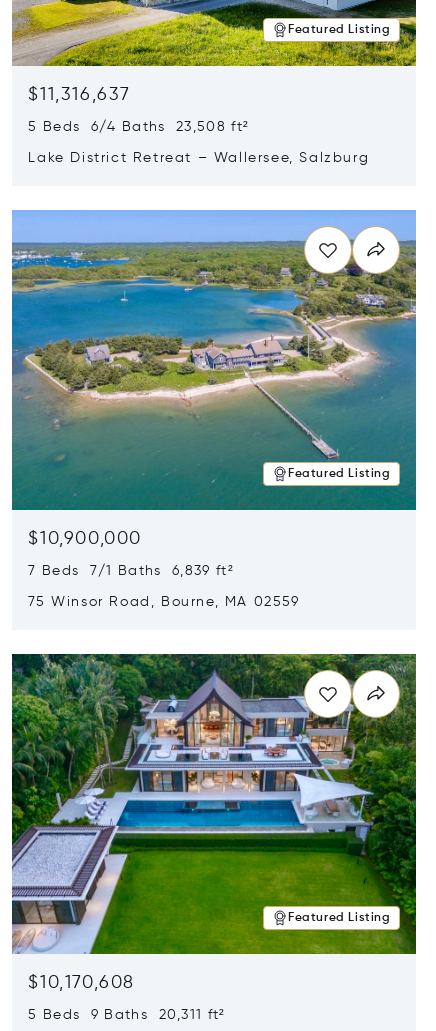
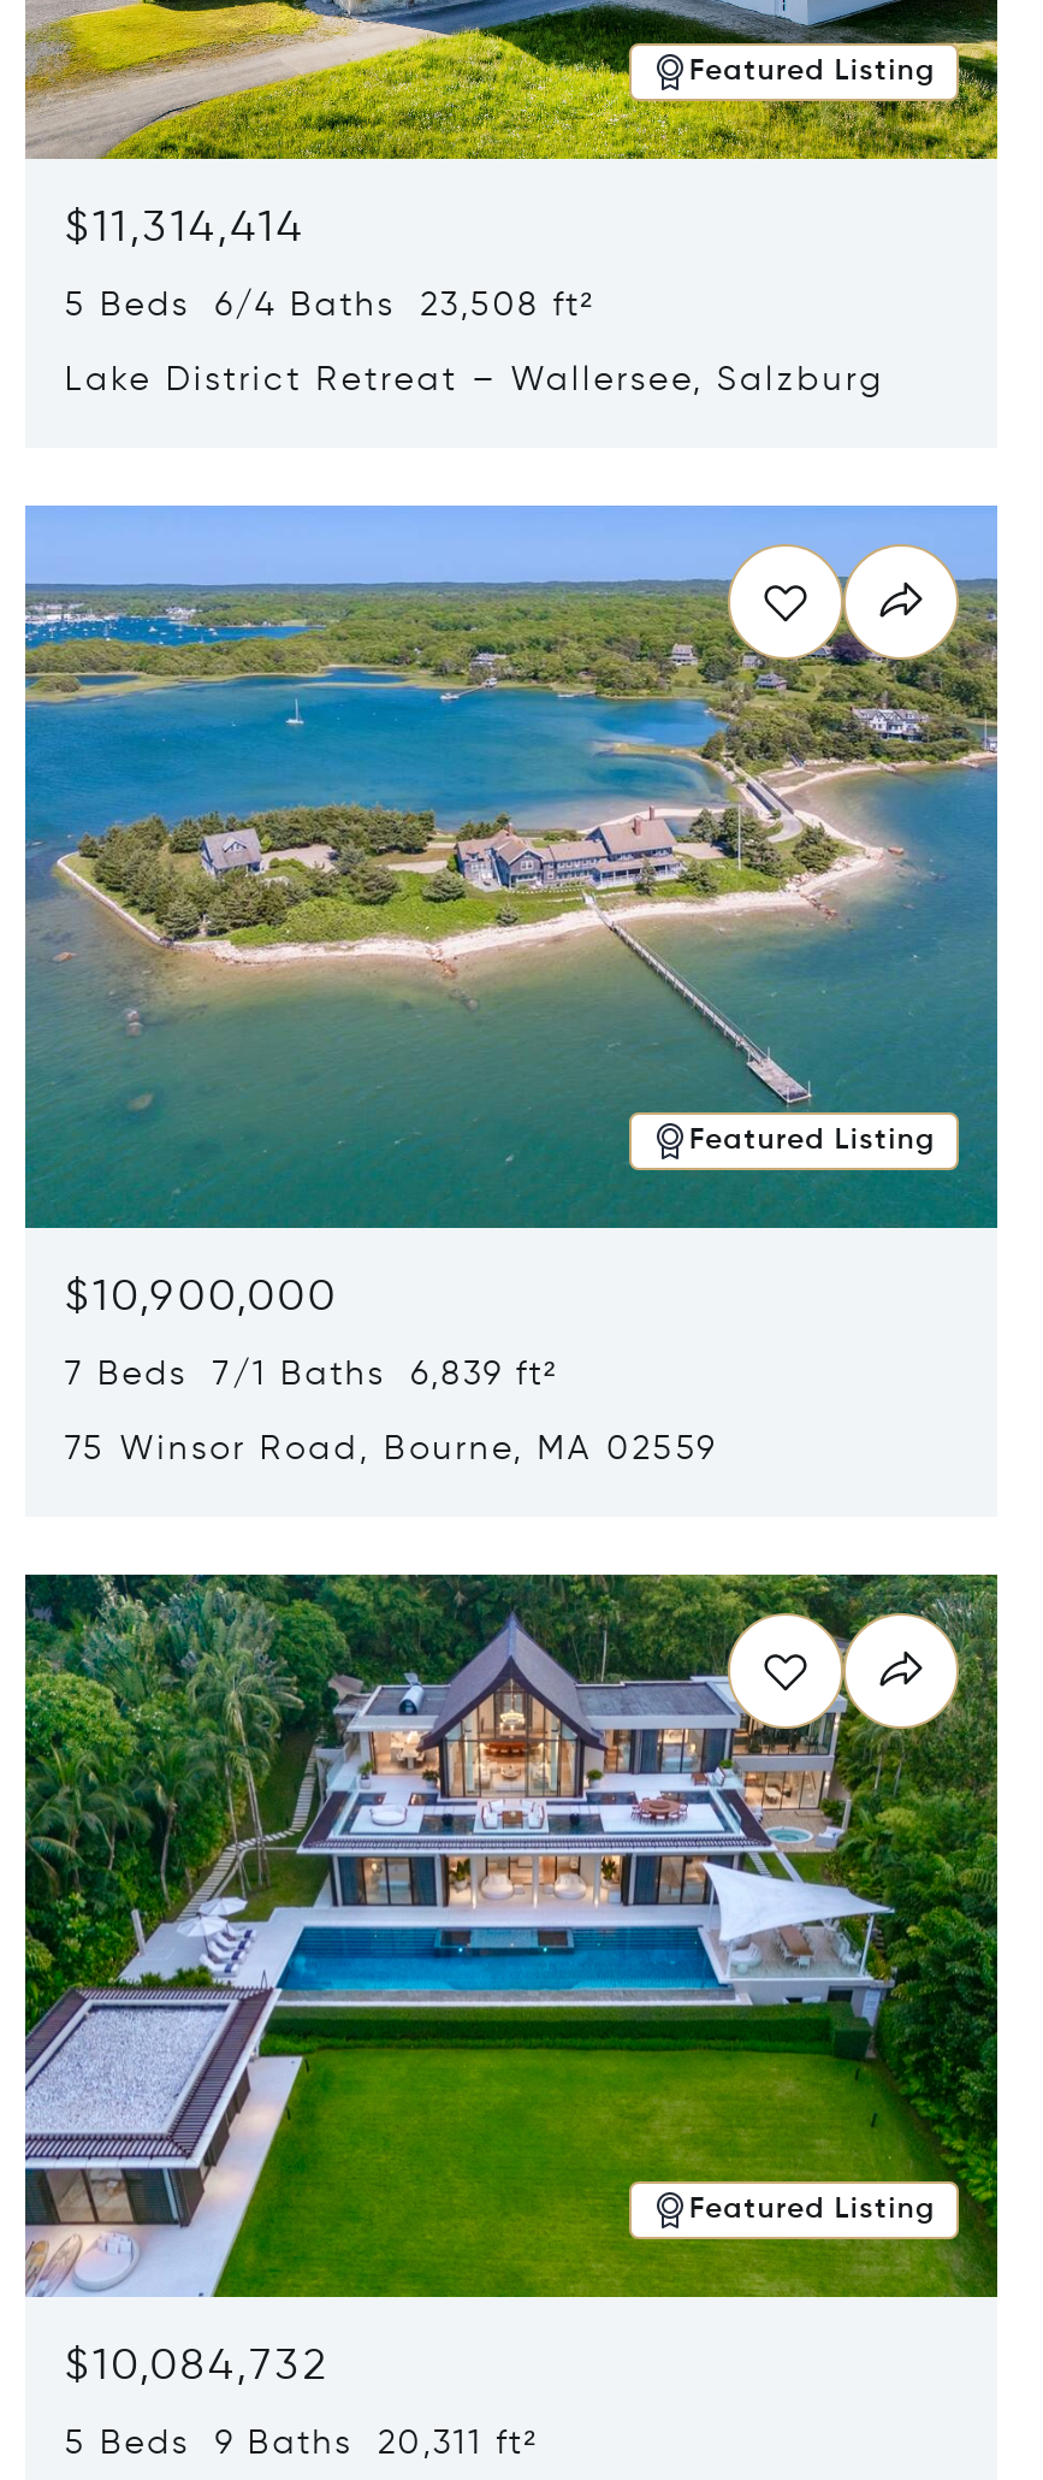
- $11,316,637
+ $11,314,414

- $10,170,608
+ $10,084,732
